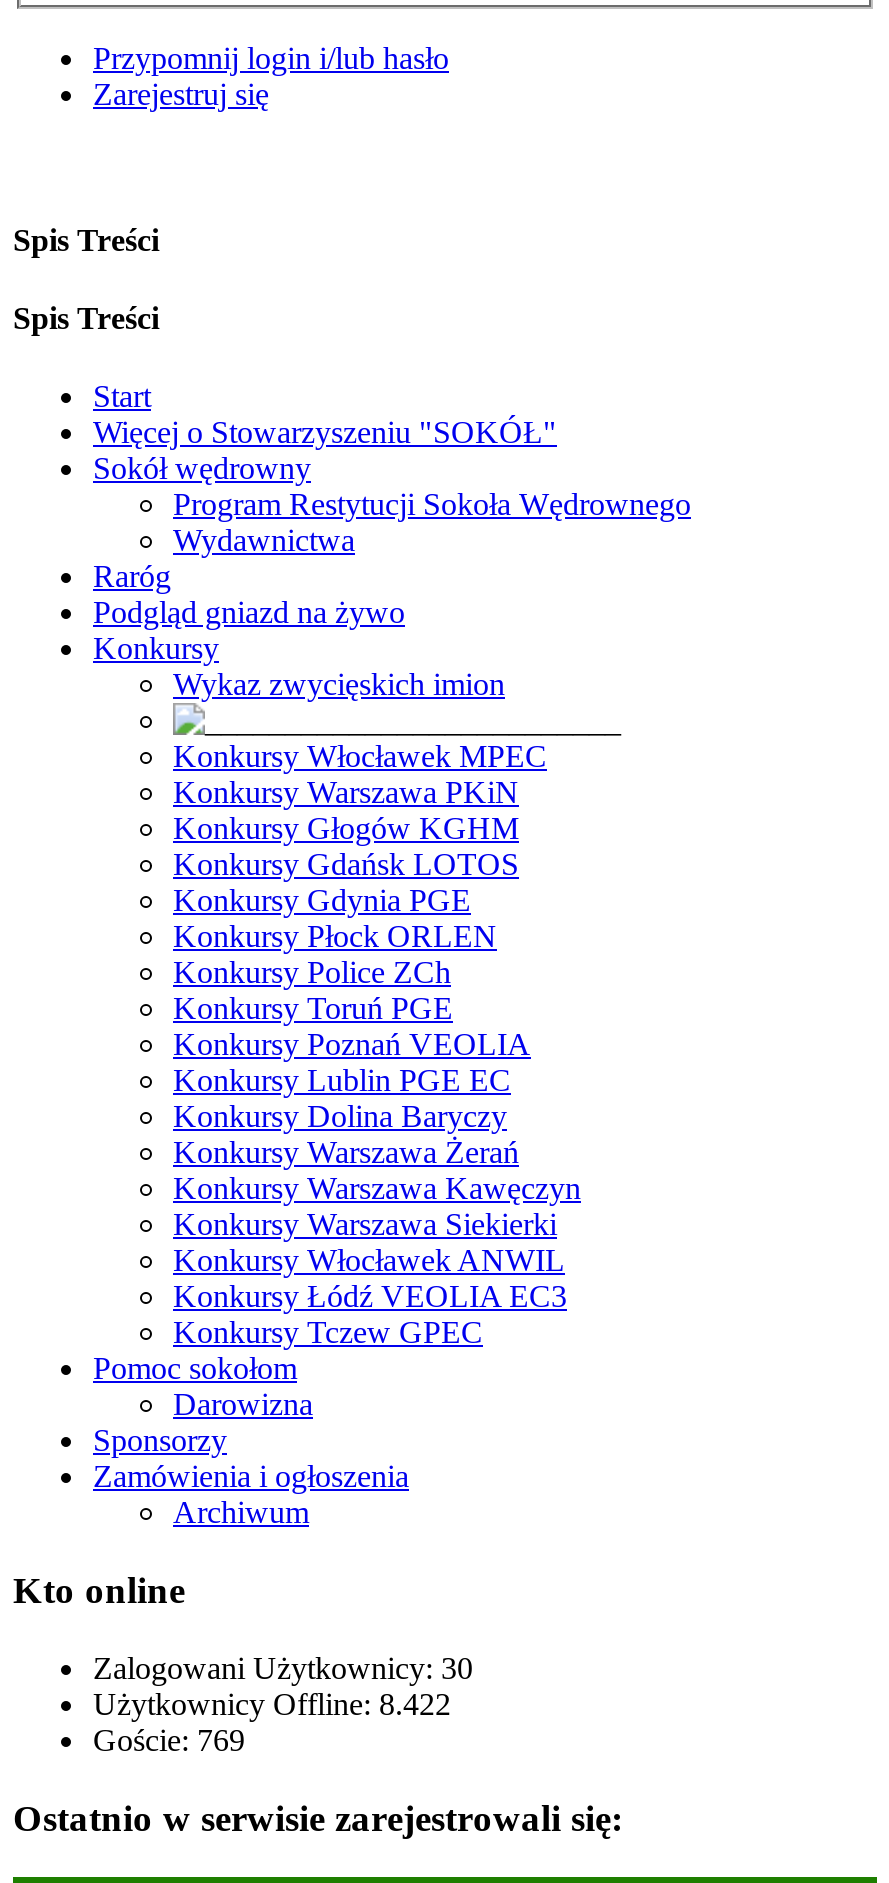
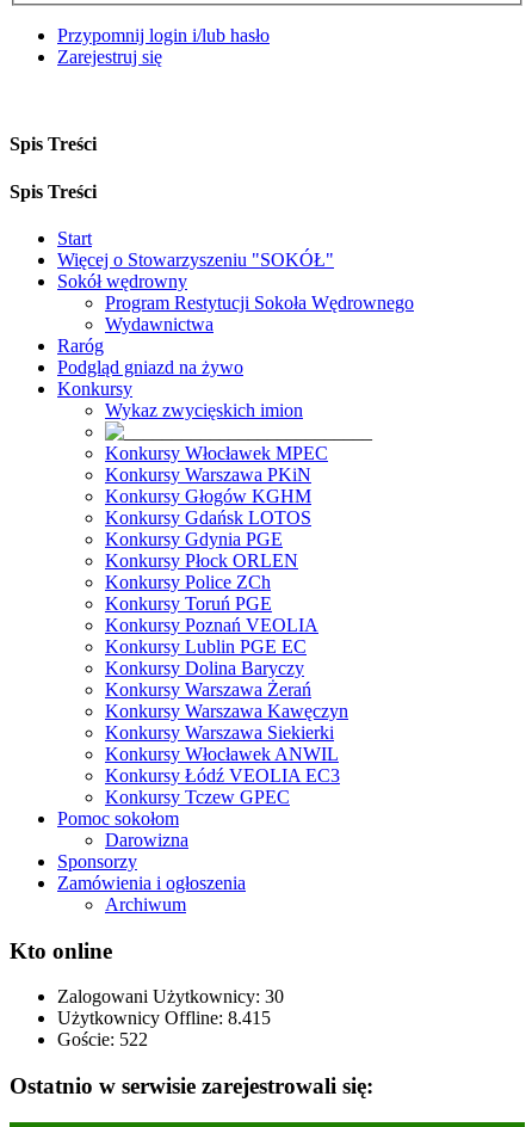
- Użytkownicy Offline: 8.422
+ Użytkownicy Offline: 8.415

- Goście: 769
+ Goście: 522
